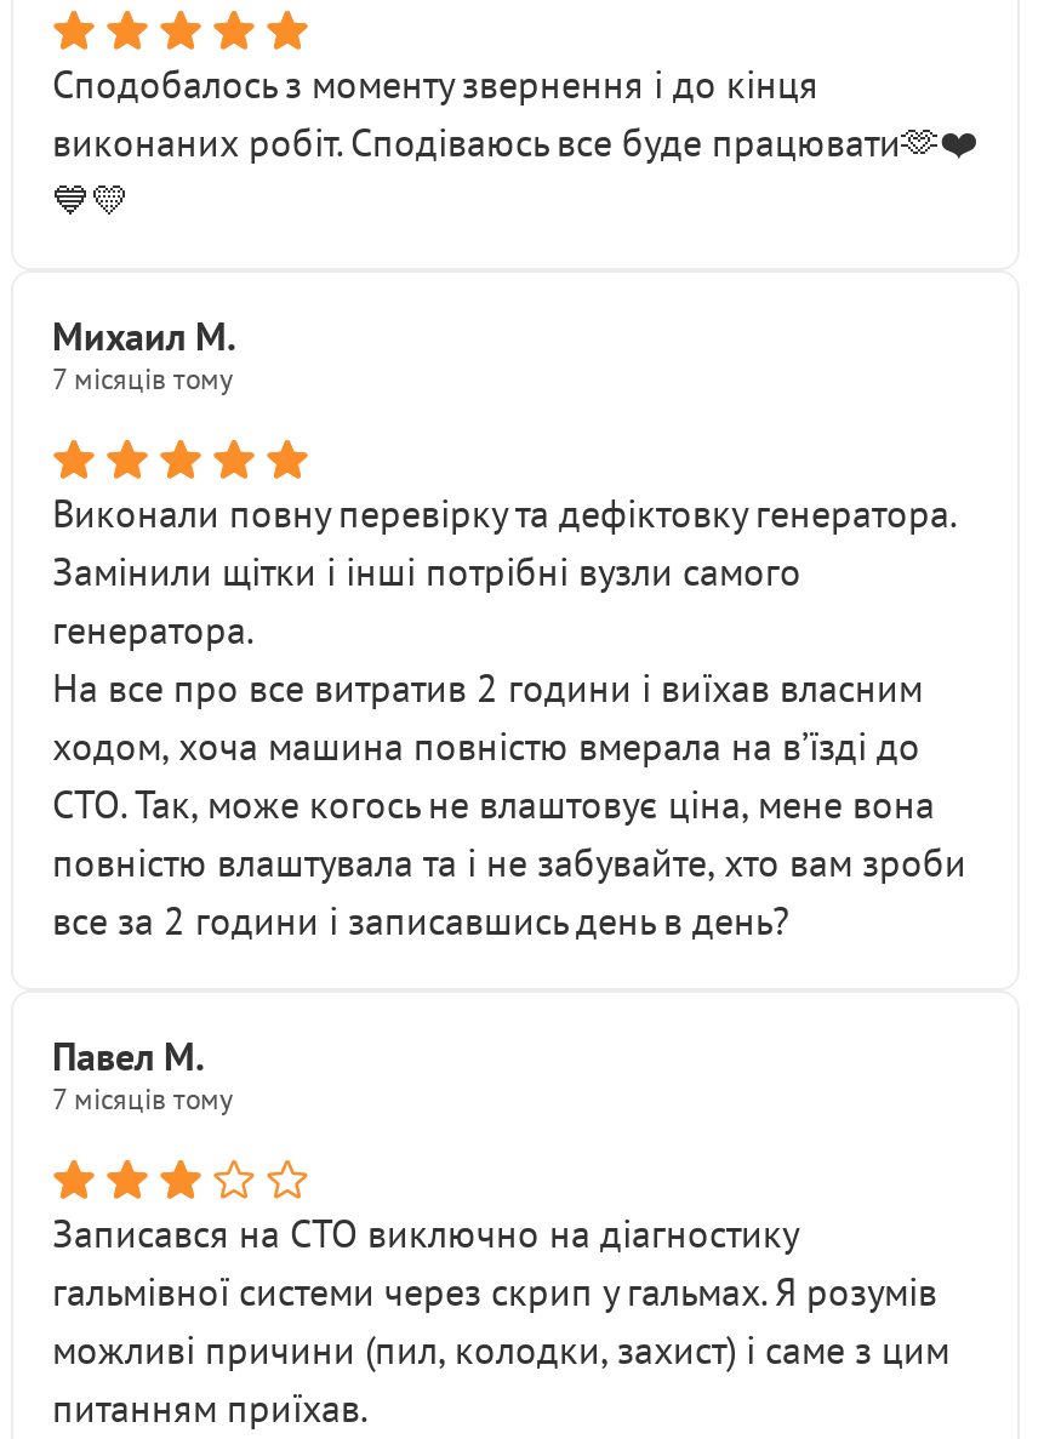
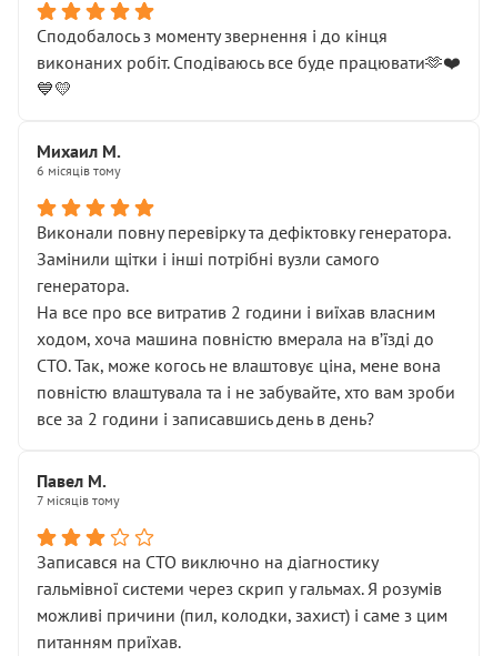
- 7 місяців тому
+ 6 місяців тому
